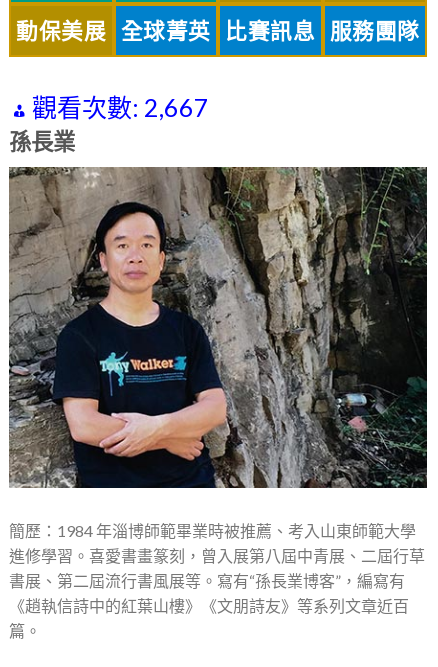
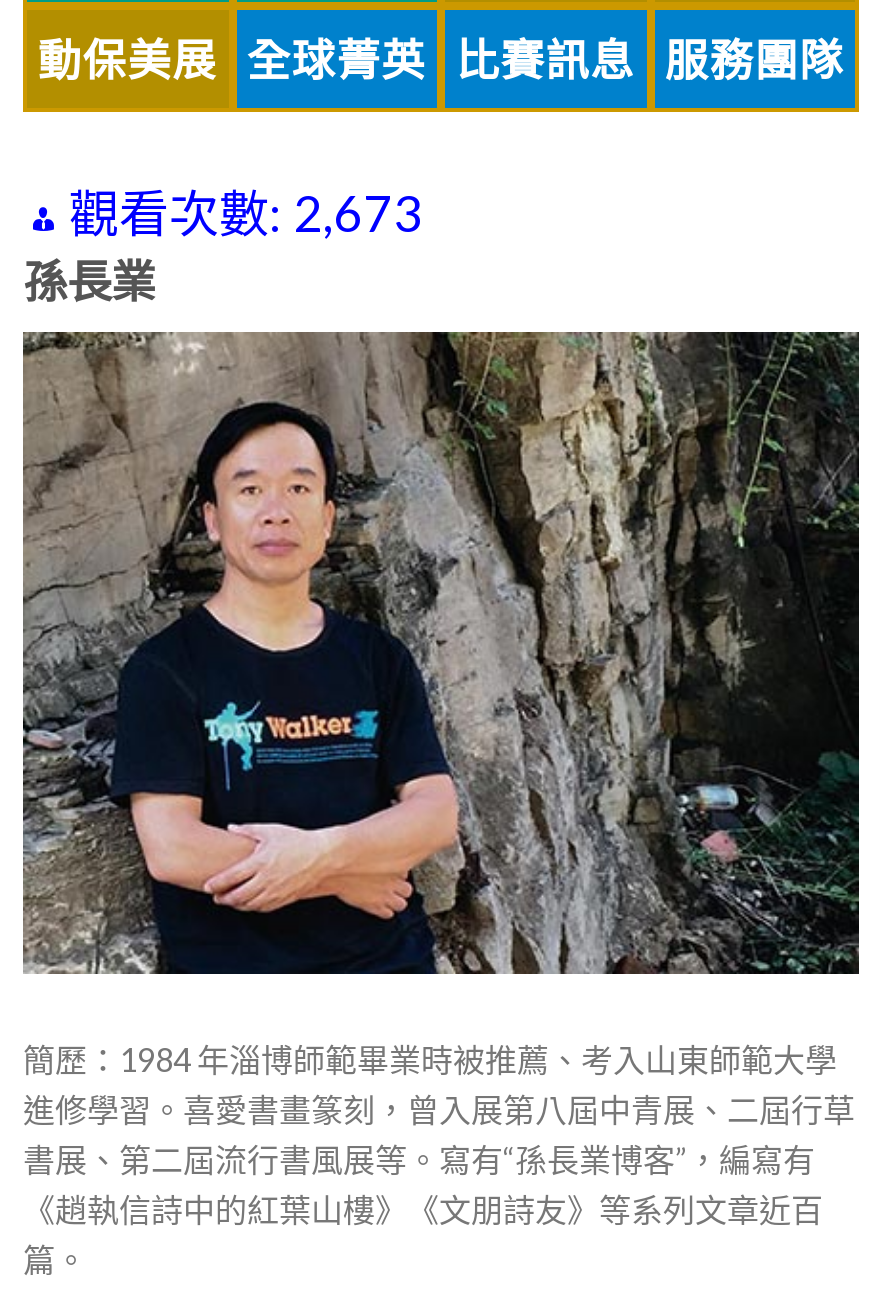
- 觀看次數: 2,667
+ 觀看次數: 2,673
